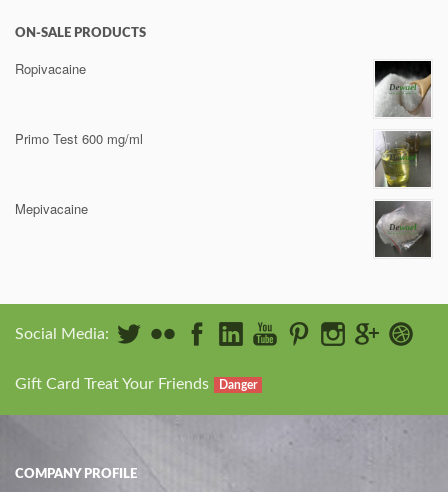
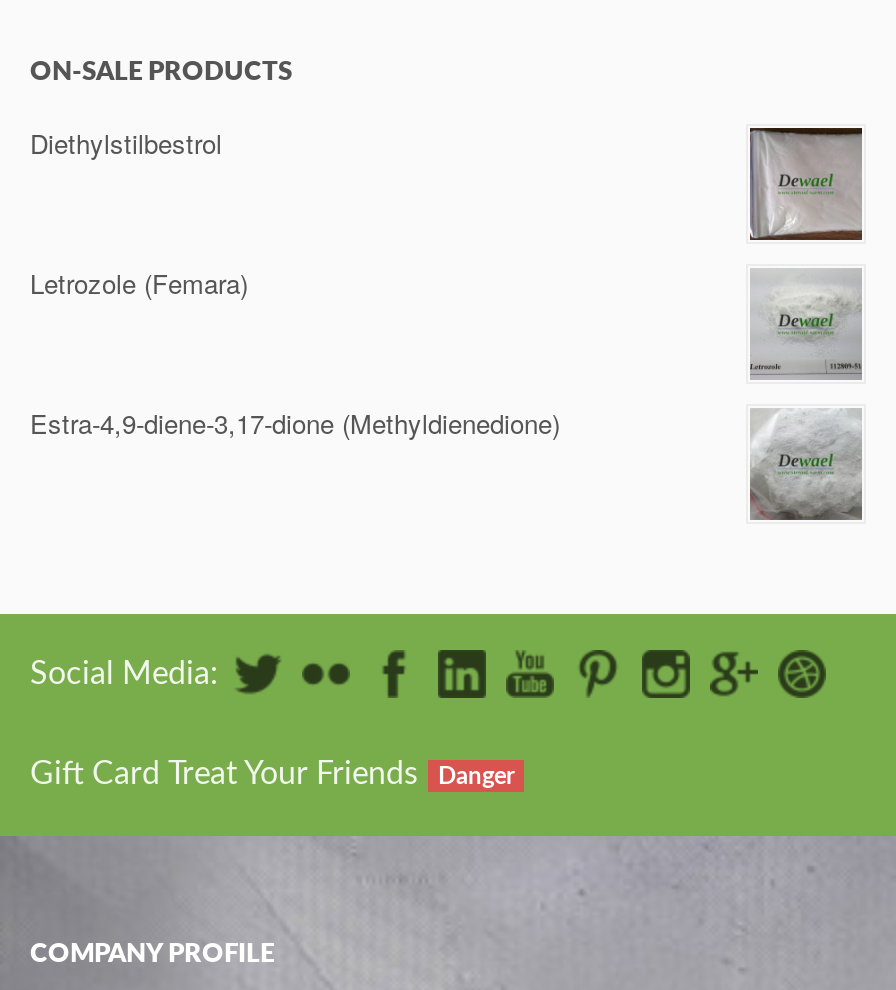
- Ropivacaine
+ Diethylstilbestrol

- [image]
+ [image]

- Primo Test 600 mg/ml
+ Letrozole (Femara)

- [image]
+ [image]

- Mepivacaine
+ Estra-4,9-diene-3,17-dione (Methyldienedione)

- [image]
+ [image]
